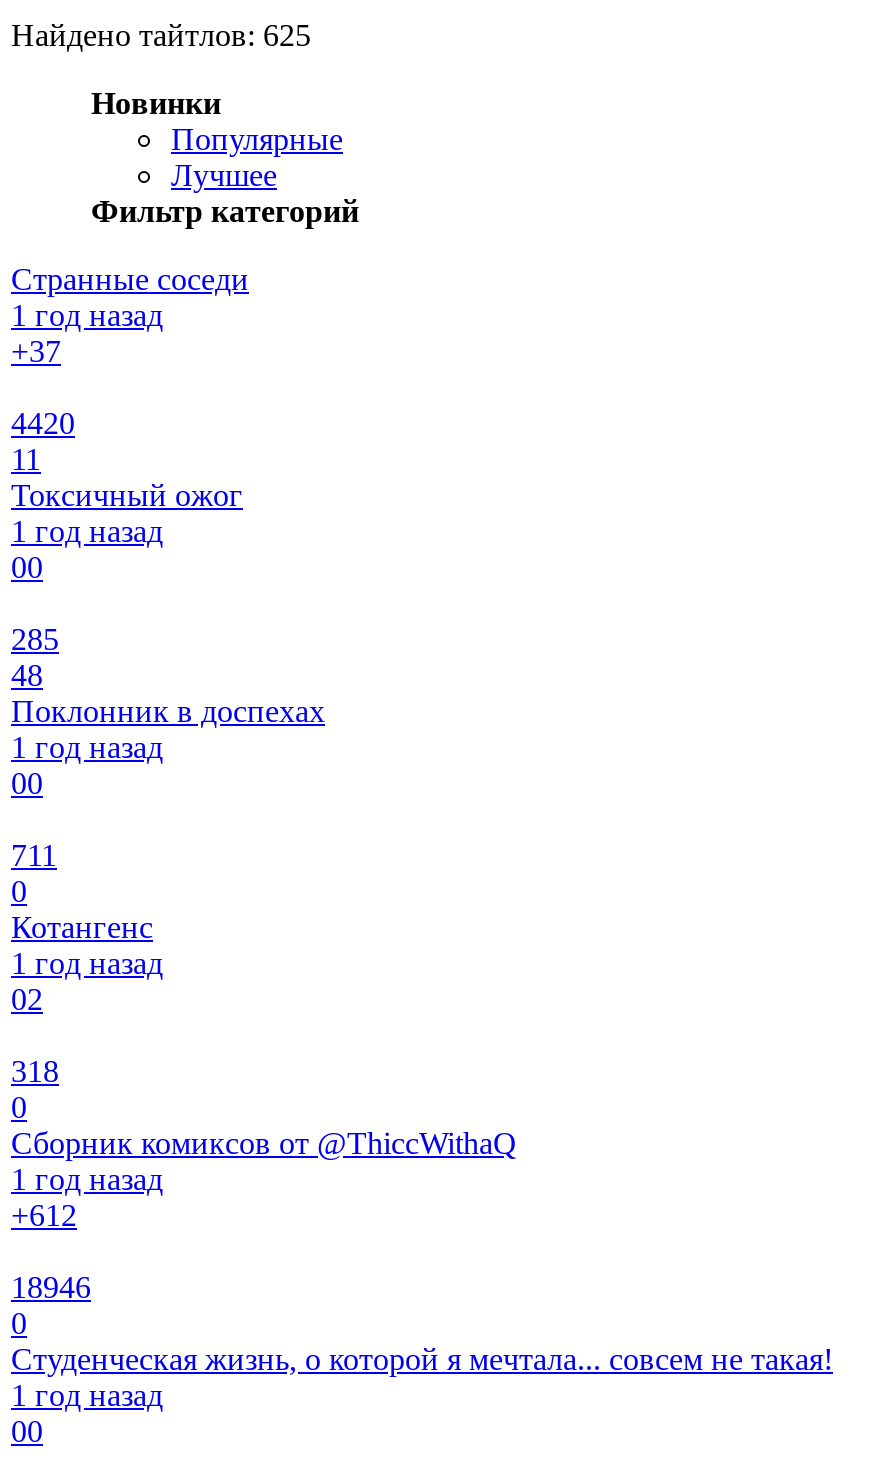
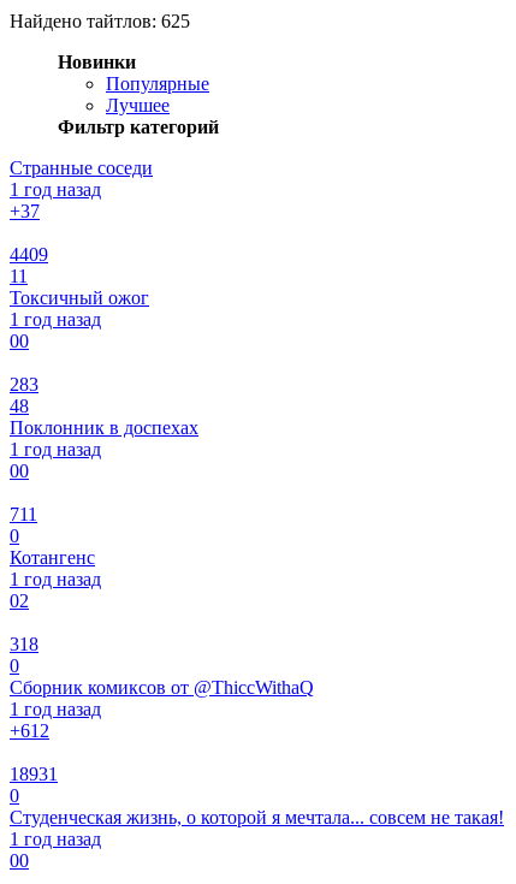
- 4420
+ 4409

- 285
+ 283

- 18946
+ 18931
